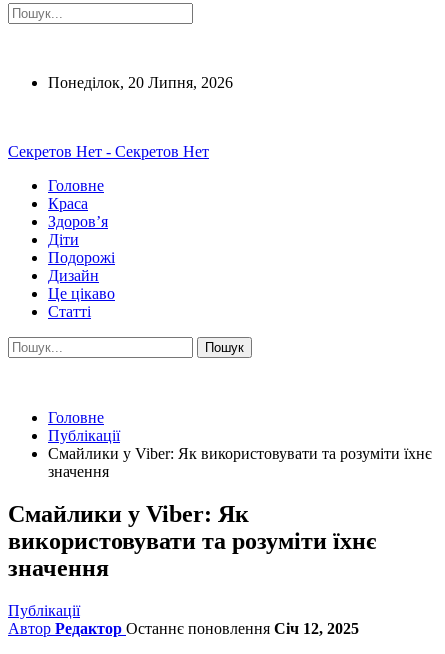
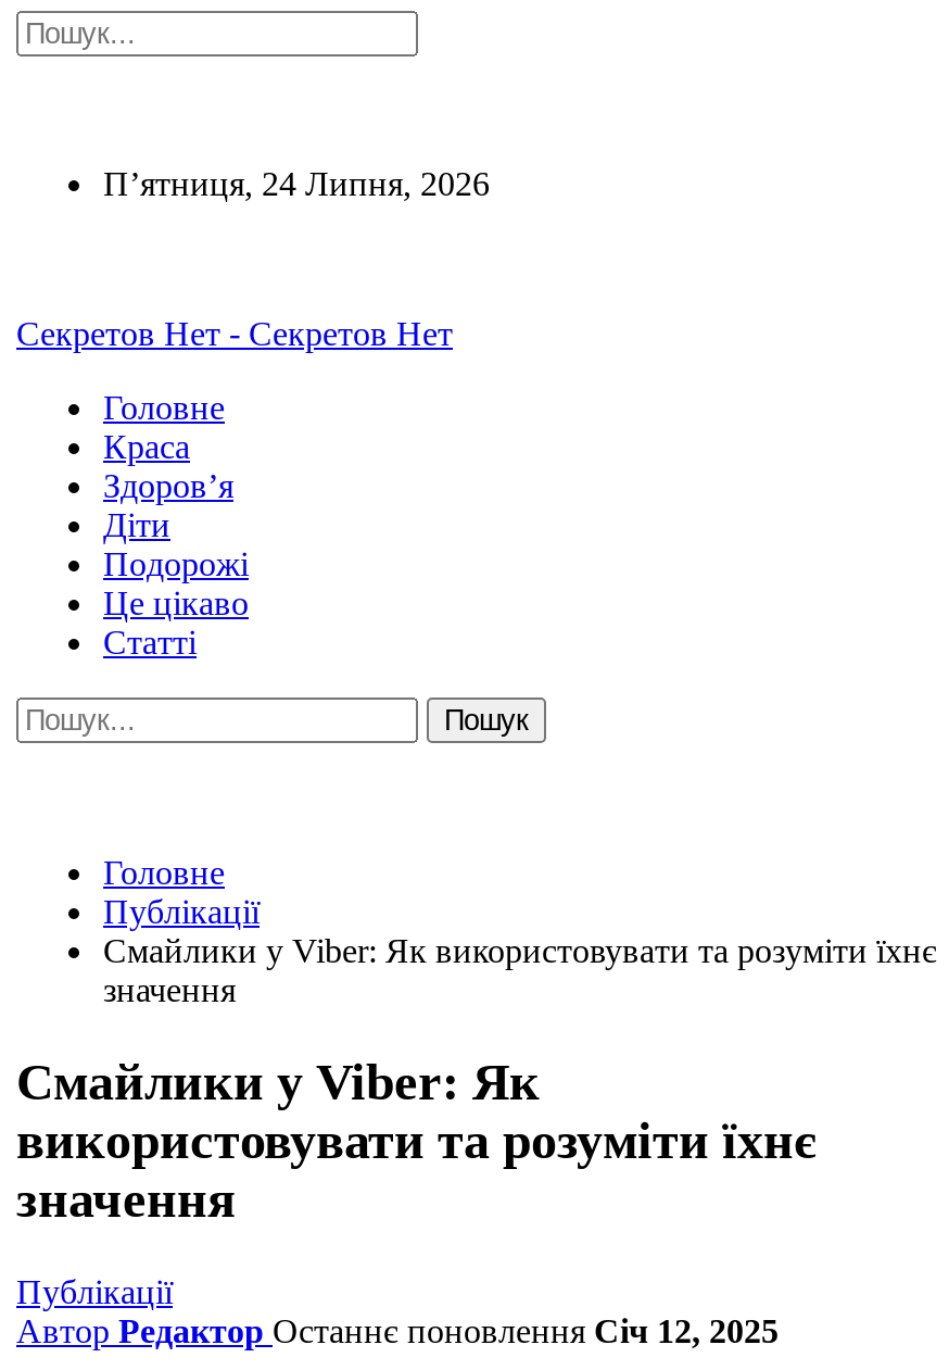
- Понеділок, 20 Липня, 2026
+ П’ятниця, 24 Липня, 2026

- Дизайн
